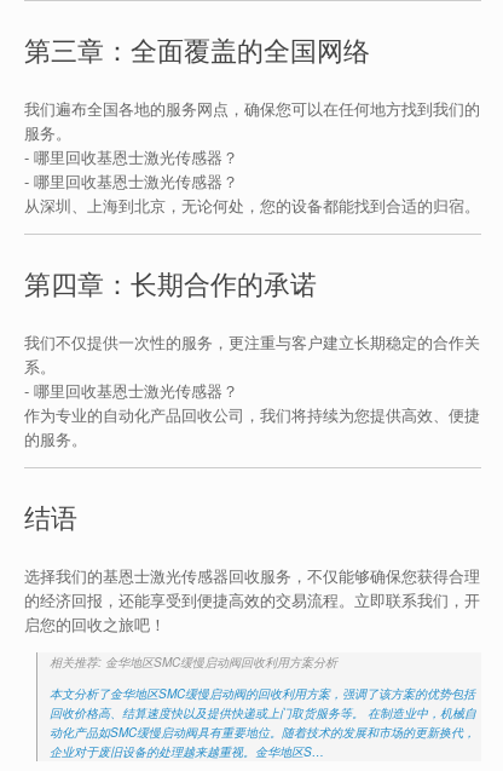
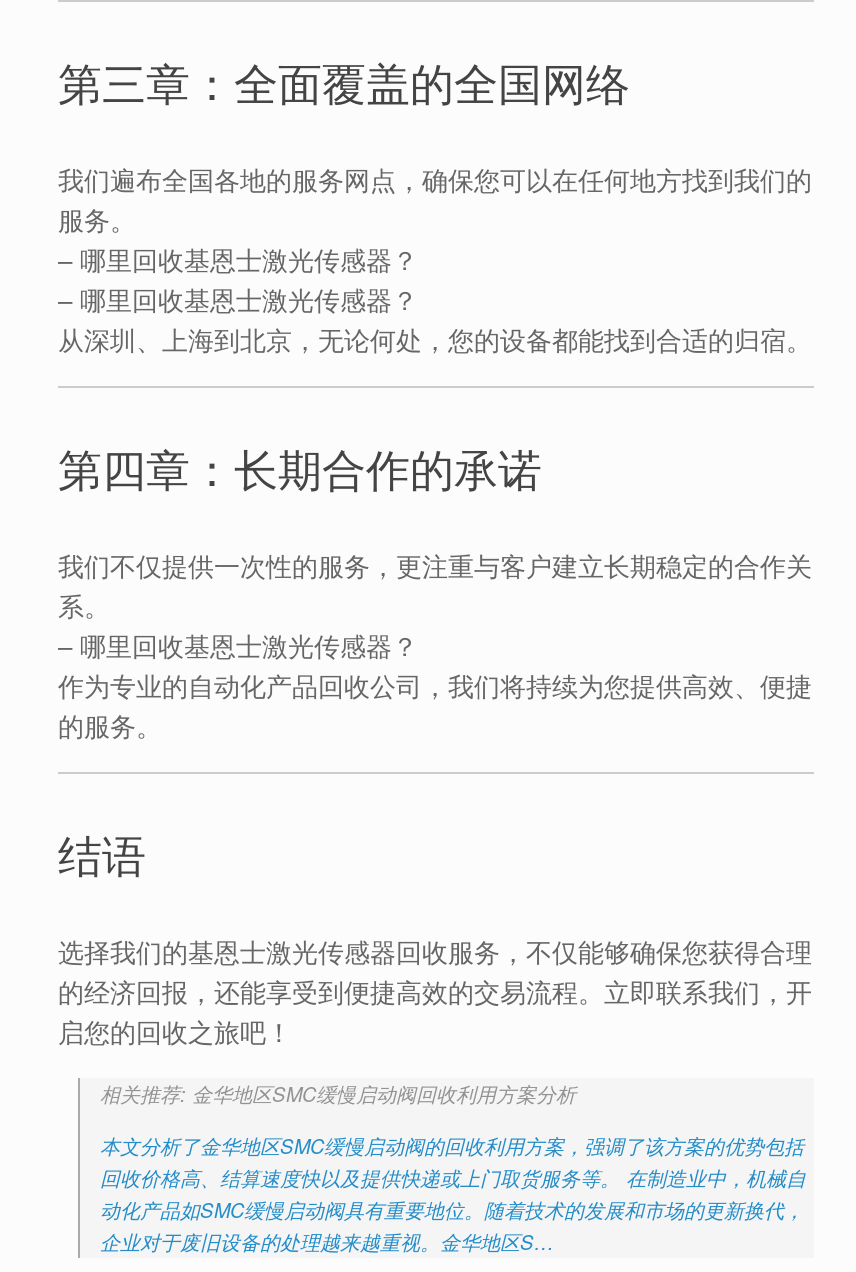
- - 哪里回收基恩士激光传感器？
+ – 哪里回收基恩士激光传感器？

- - 哪里回收基恩士激光传感器？
+ – 哪里回收基恩士激光传感器？

- - 哪里回收基恩士激光传感器？
+ – 哪里回收基恩士激光传感器？
